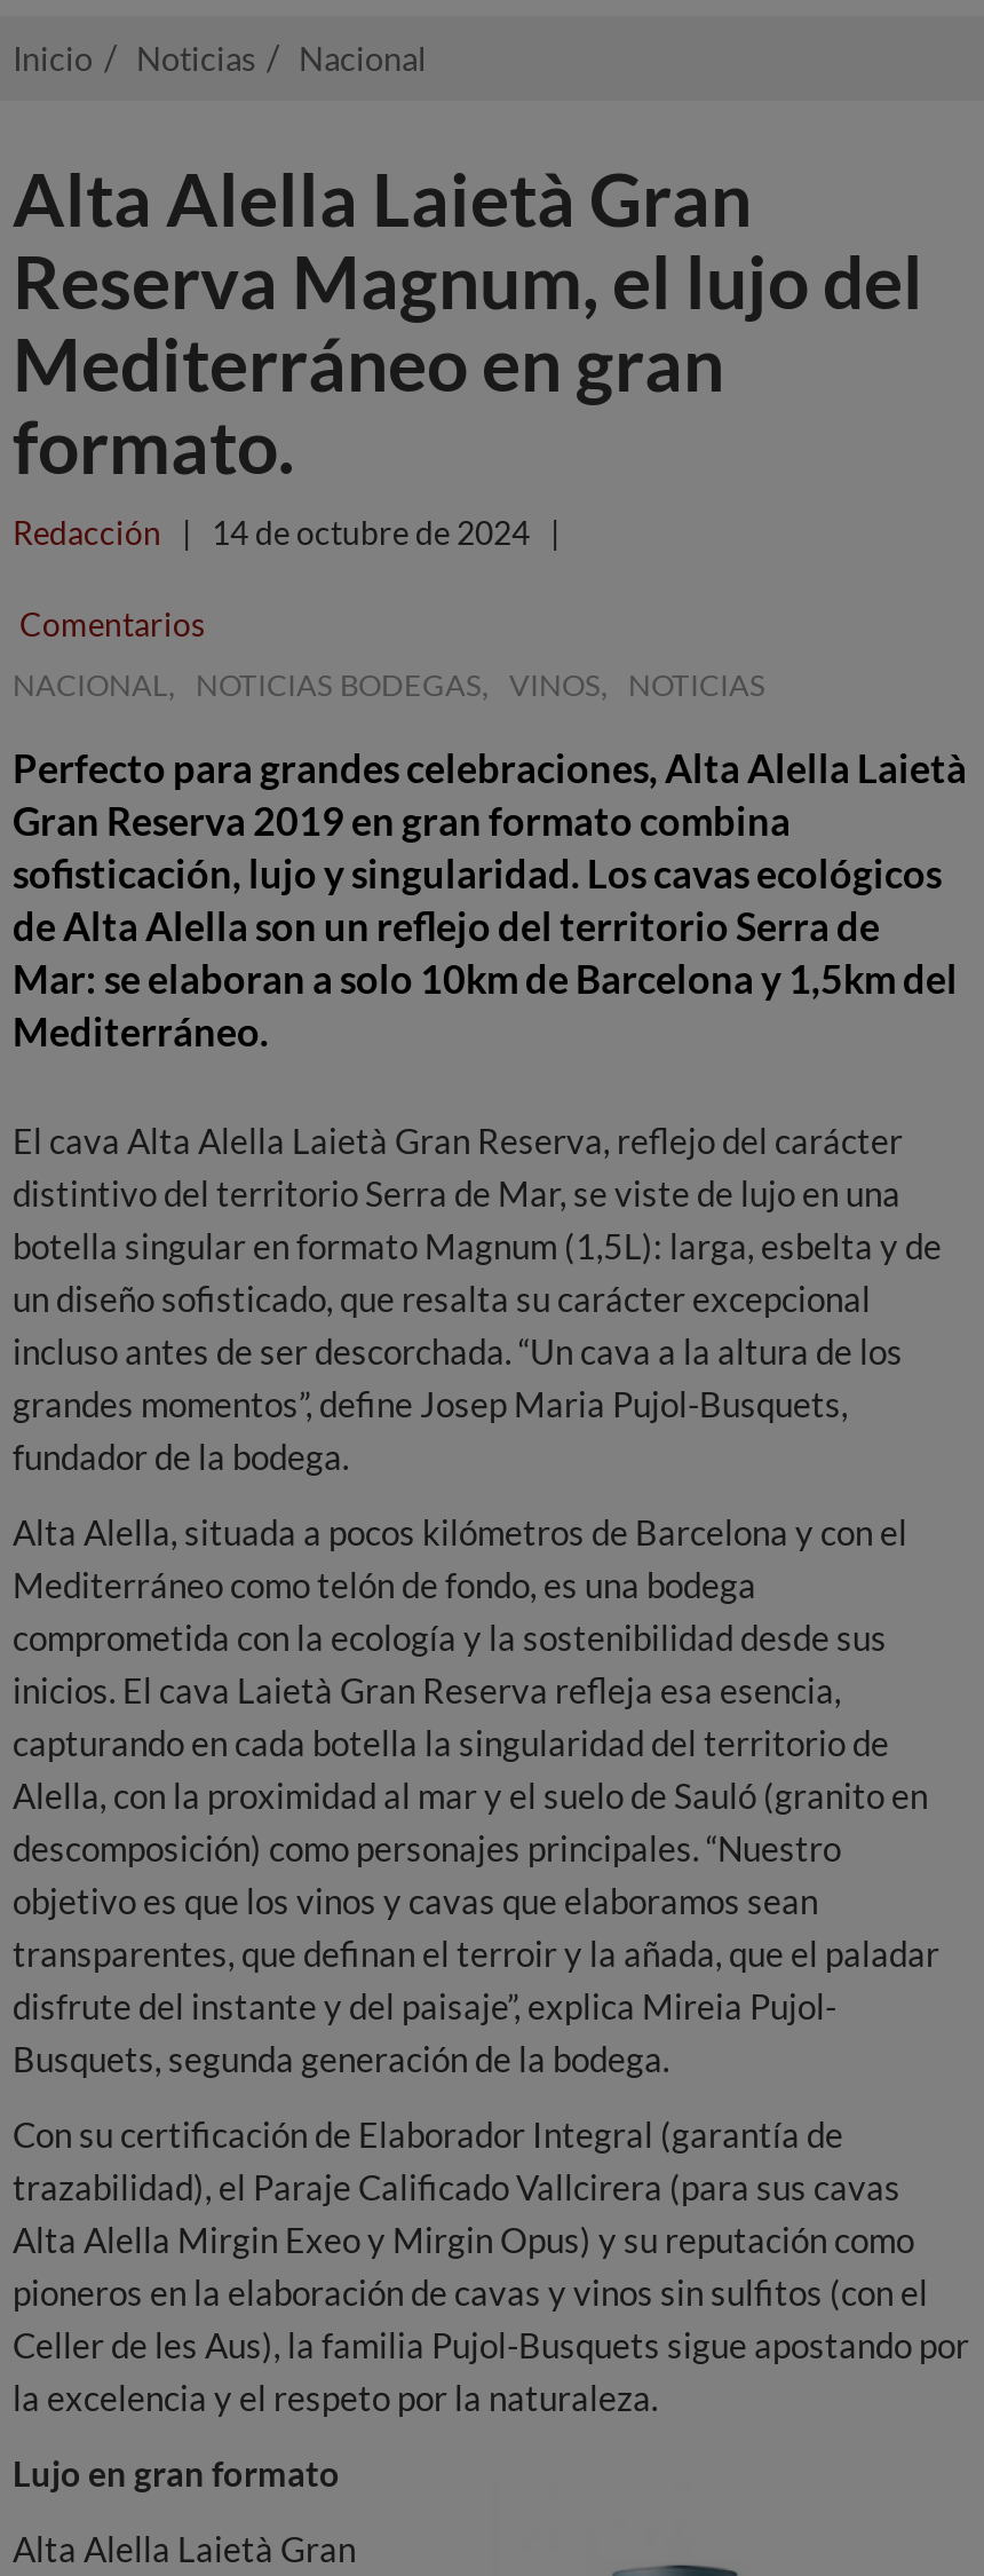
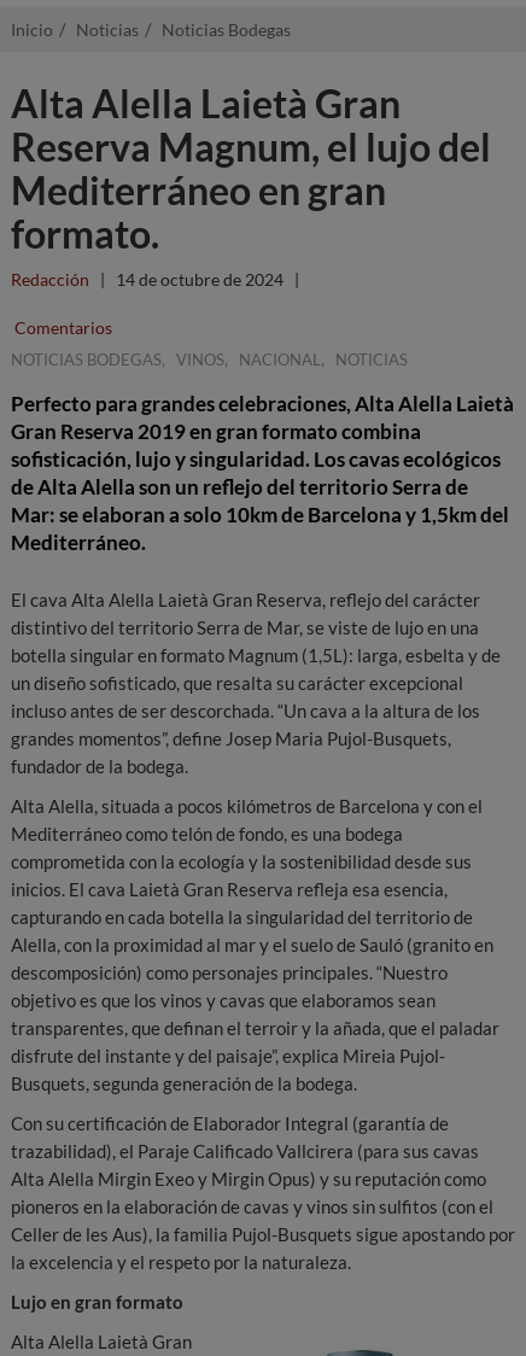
- Nacional
+ Noticias Bodegas

- NACIONAL, NOTICIAS BODEGAS, VINOS, NOTICIAS
+ NOTICIAS BODEGAS, VINOS, NACIONAL, NOTICIAS
